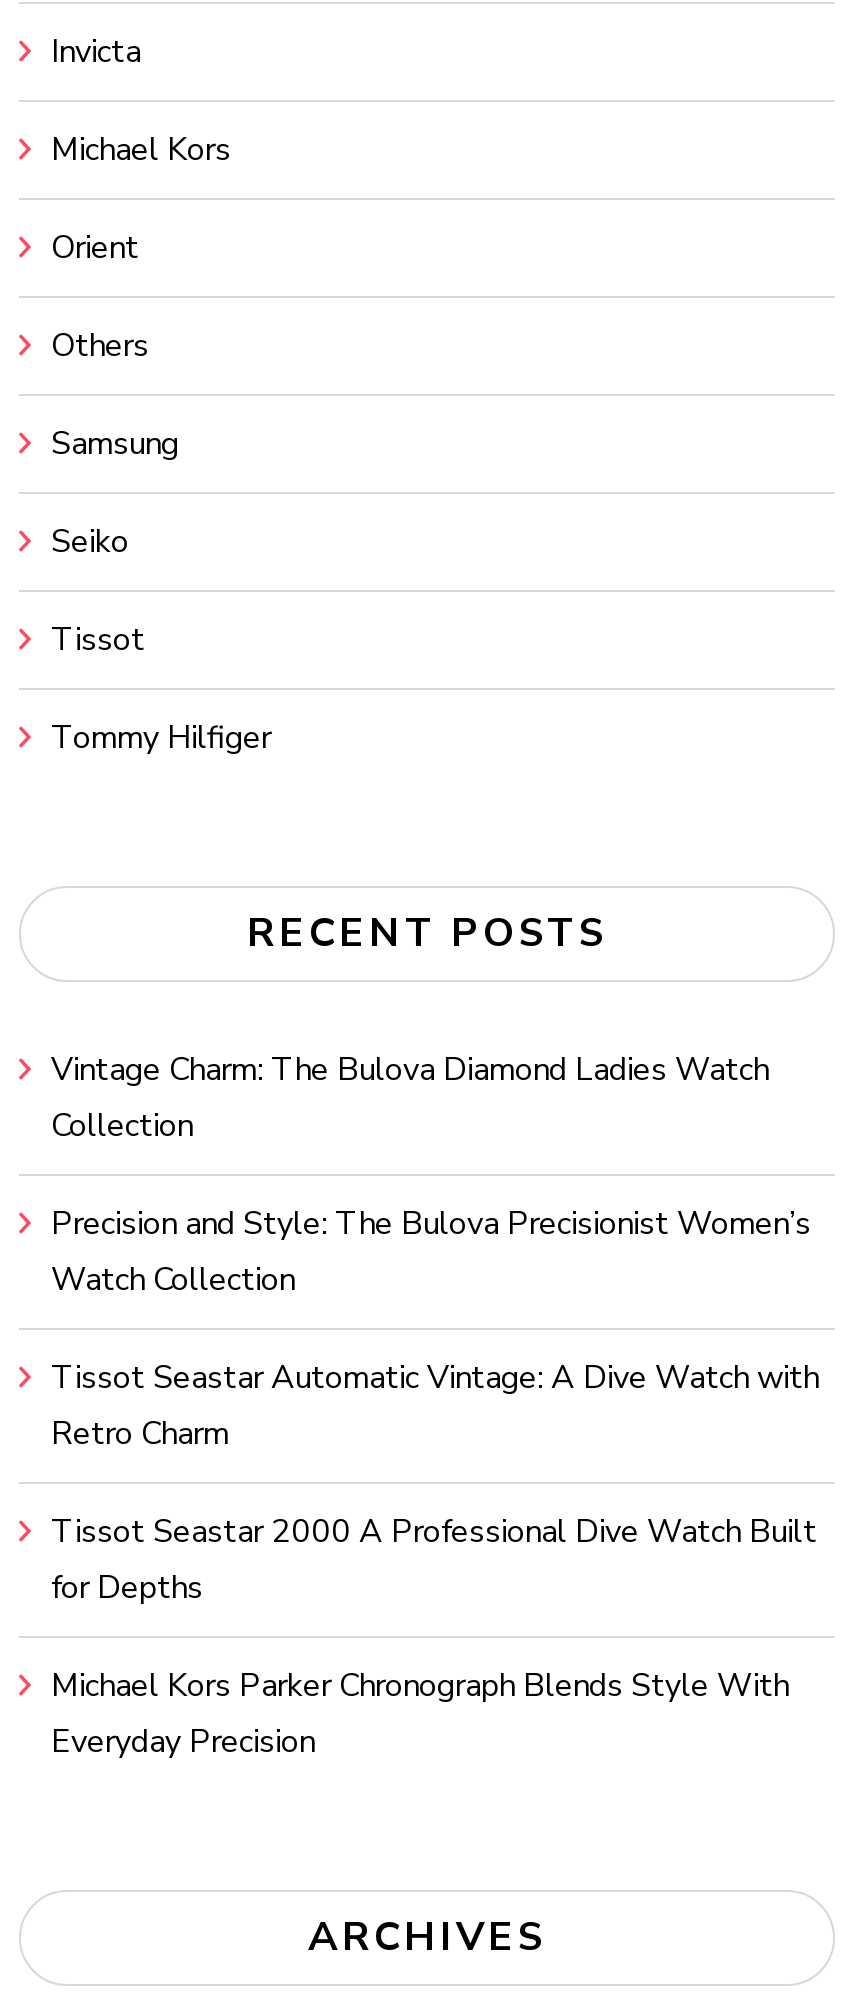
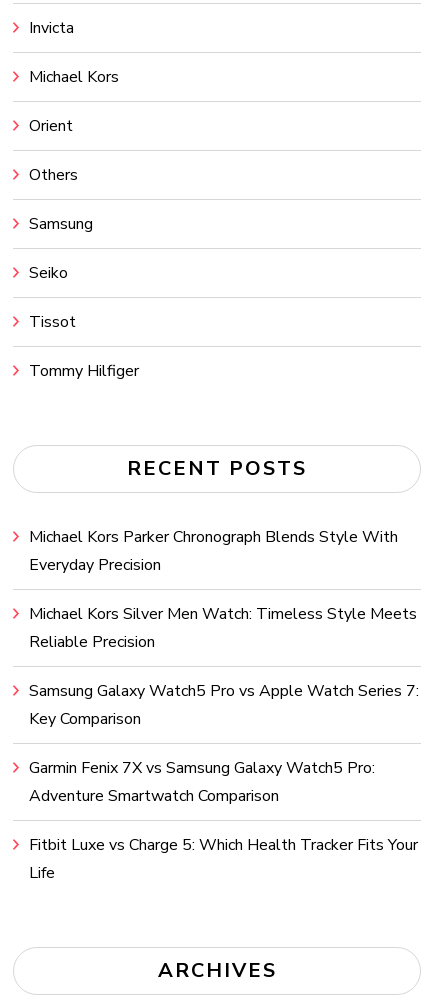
- Vintage Charm: The Bulova Diamond Ladies Watch
- Collection
- Precision and Style: The Bulova Precisionist Women’s
- Watch Collection
- Tissot Seastar Automatic Vintage: A Dive Watch with
- Retro Charm
- Tissot Seastar 2000 A Professional Dive Watch Built
- for Depths

moved up: Michael Kors Parker Chronograph Blends Style With | Everyday Precision

+ Michael Kors Silver Men Watch: Timeless Style Meets
+ Reliable Precision
+ Samsung Galaxy Watch5 Pro vs Apple Watch Series 7:
+ Key Comparison
+ Garmin Fenix 7X vs Samsung Galaxy Watch5 Pro:
+ Adventure Smartwatch Comparison
+ Fitbit Luxe vs Charge 5: Which Health Tracker Fits Your
+ Life
